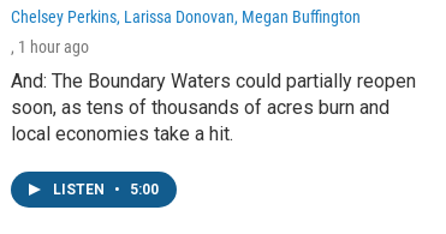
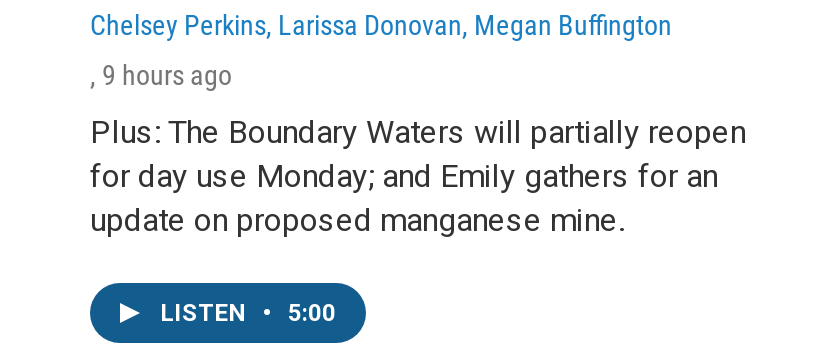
- , 1 hour ago
+ , 9 hours ago

- And: The Boundary Waters could partially reopen
- soon, as tens of thousands of acres burn and
- local economies take a hit.
+ Plus: The Boundary Waters will partially reopen
+ for day use Monday; and Emily gathers for an
+ update on proposed manganese mine.
